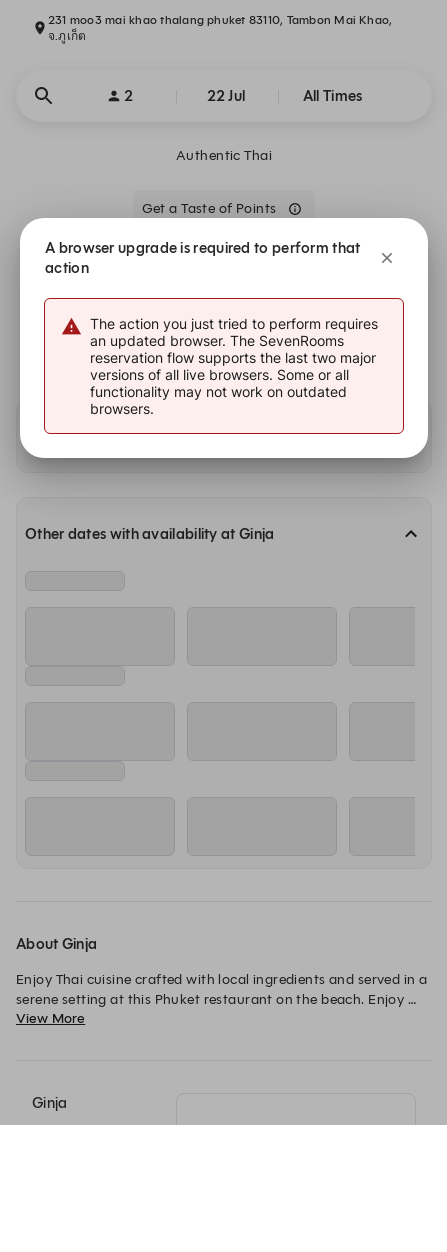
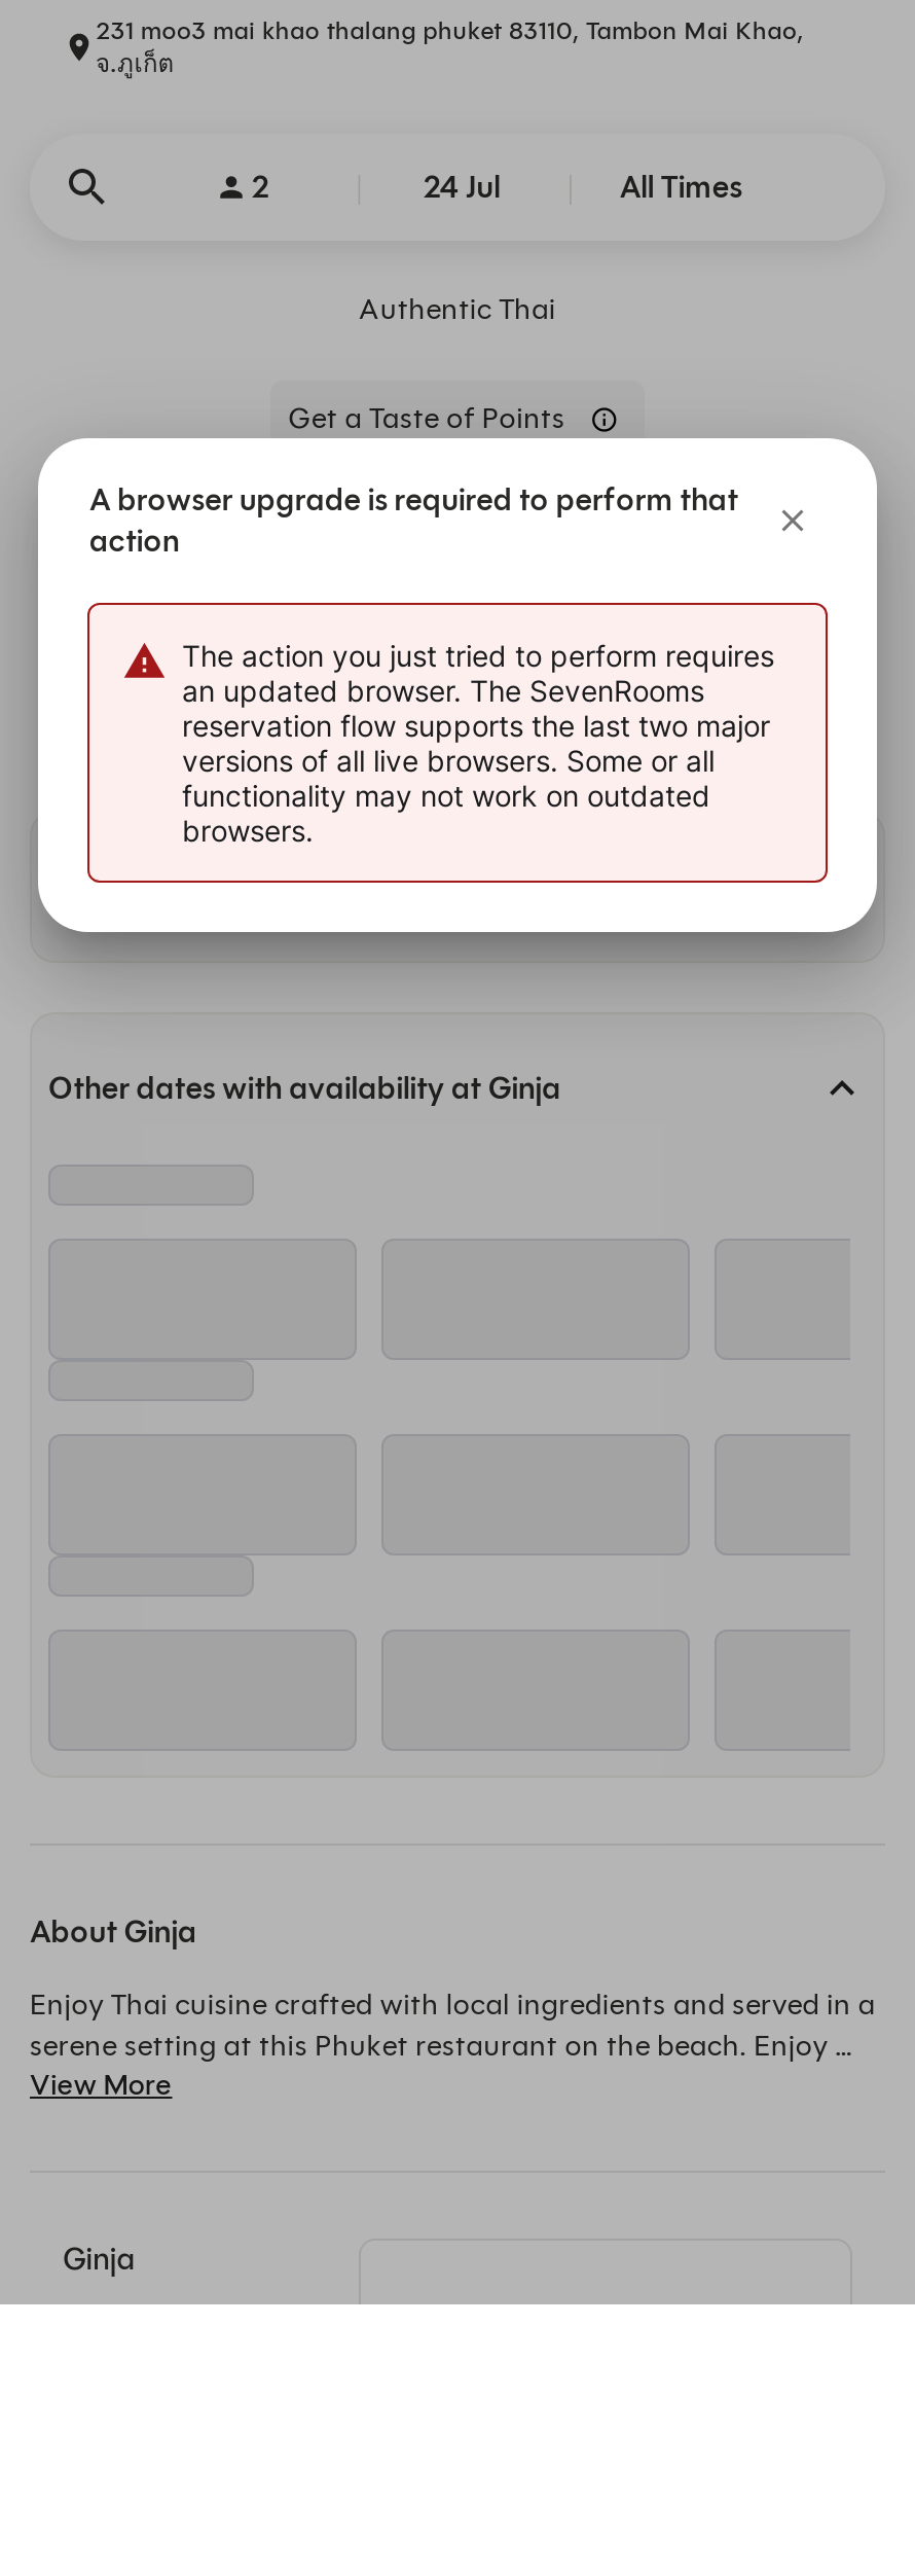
- 22 Jul
+ 24 Jul
